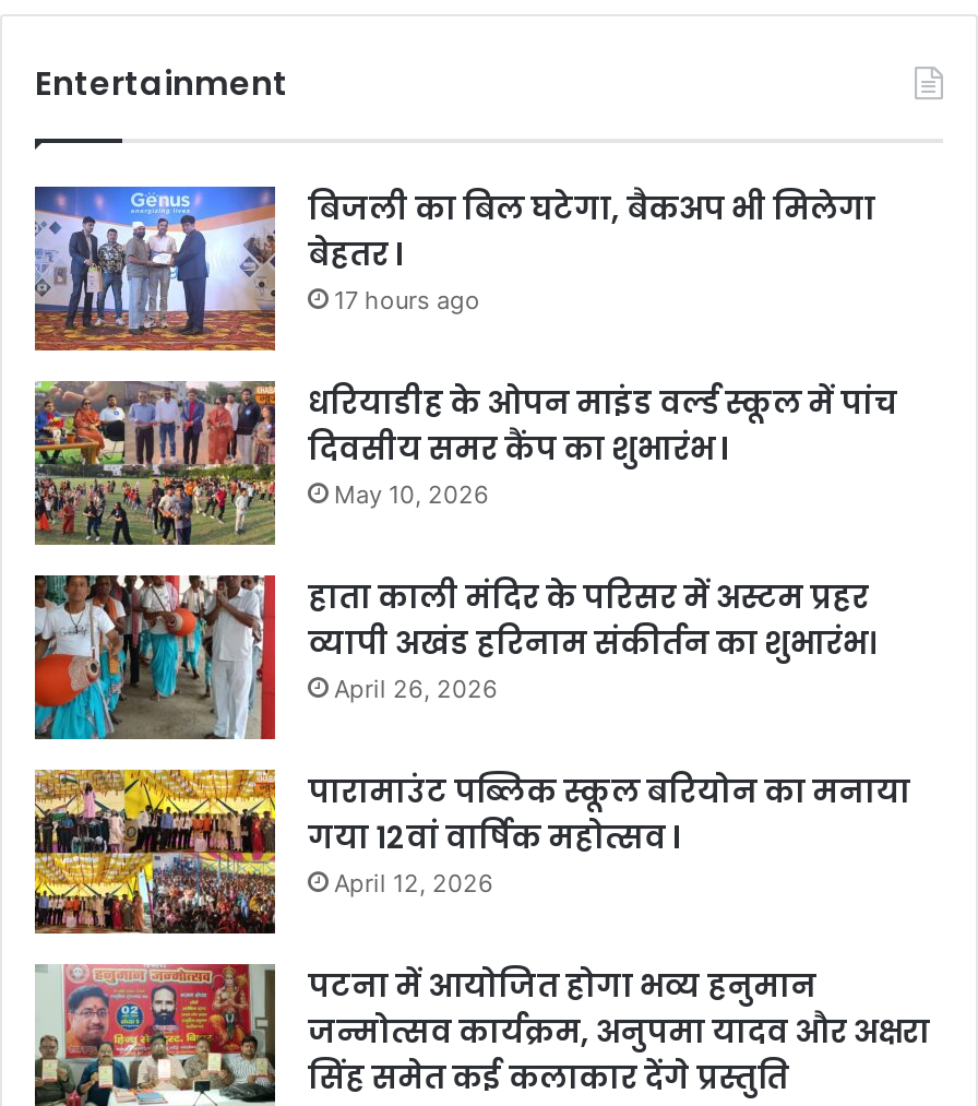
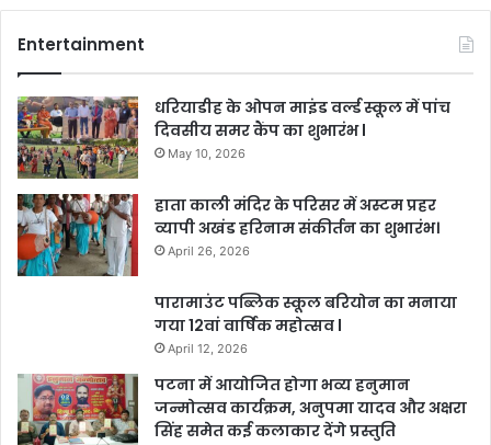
- [image]
- बिजली का बिल घटेगा, बैकअप भी मिलेगा
- बेहतर l
- 17 hours ago

- [image]
